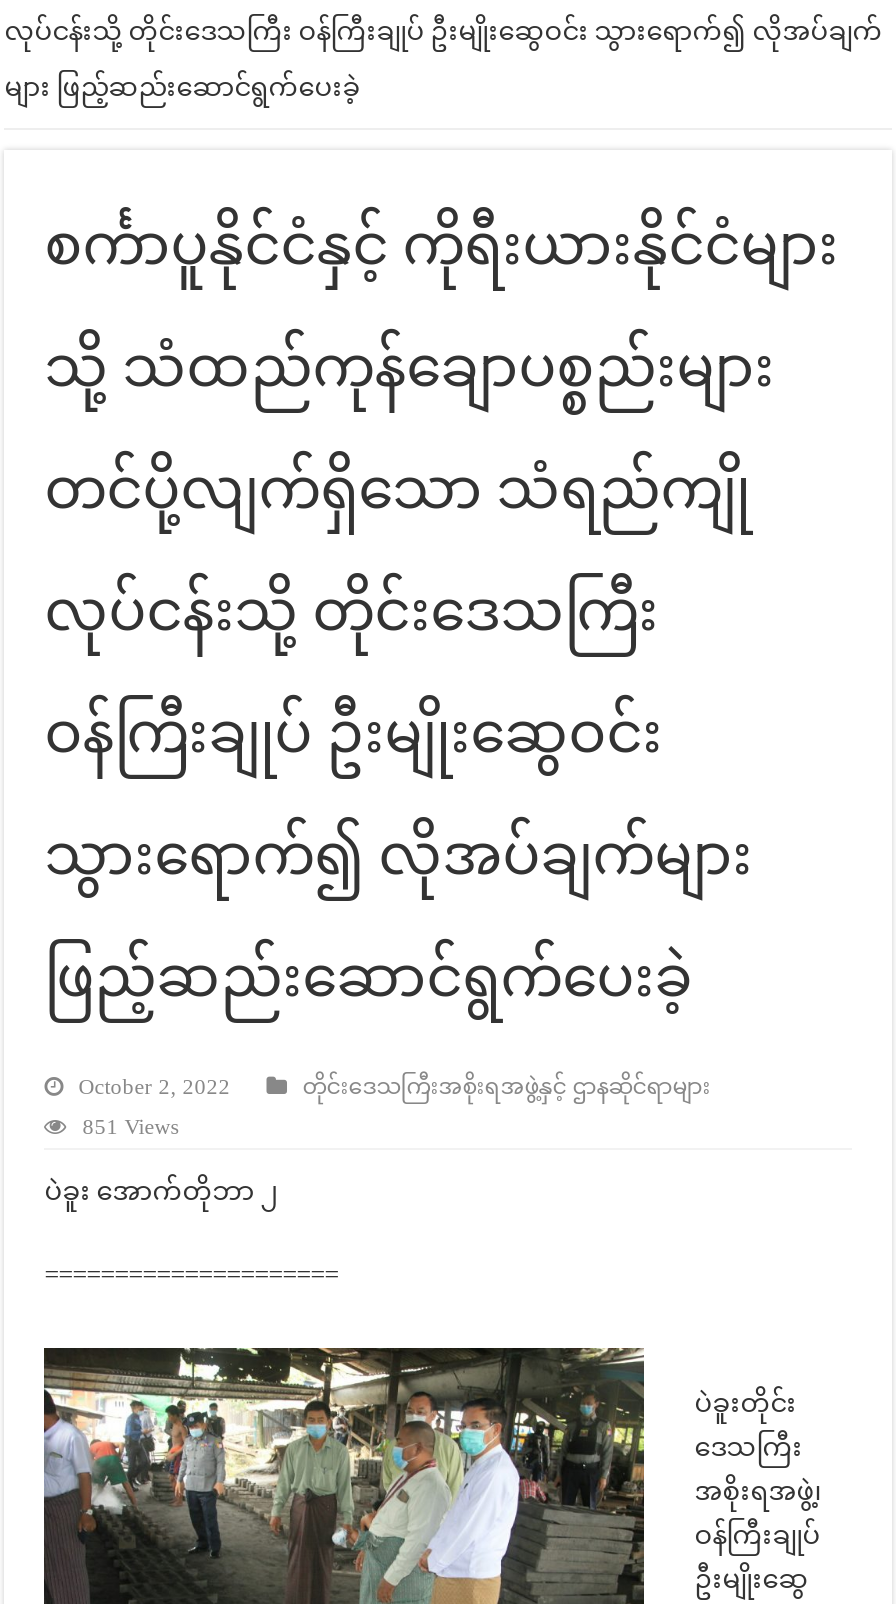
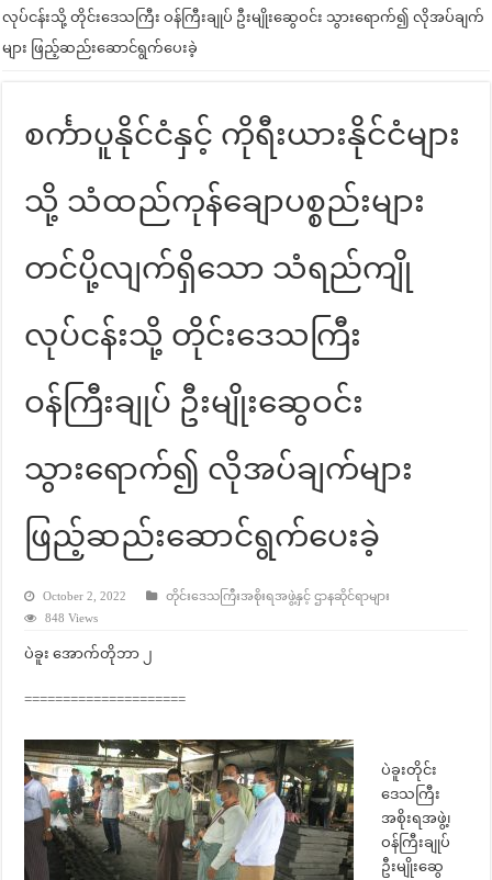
- 851 Views
+ 848 Views
